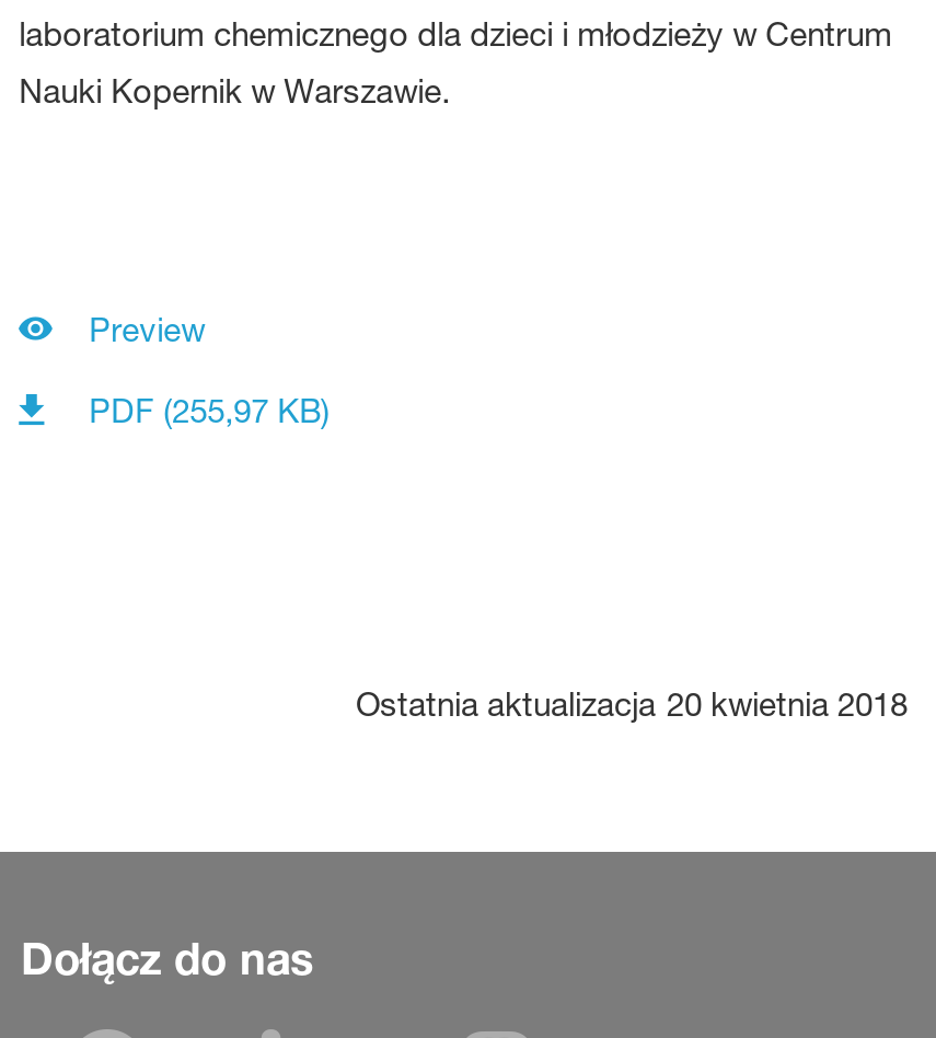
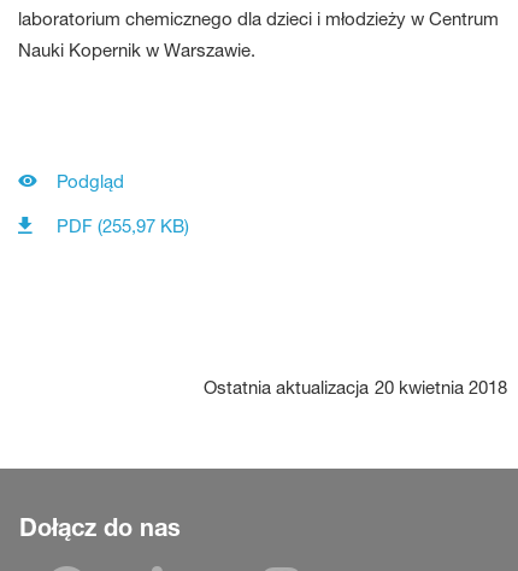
- Preview
+ Podgląd
